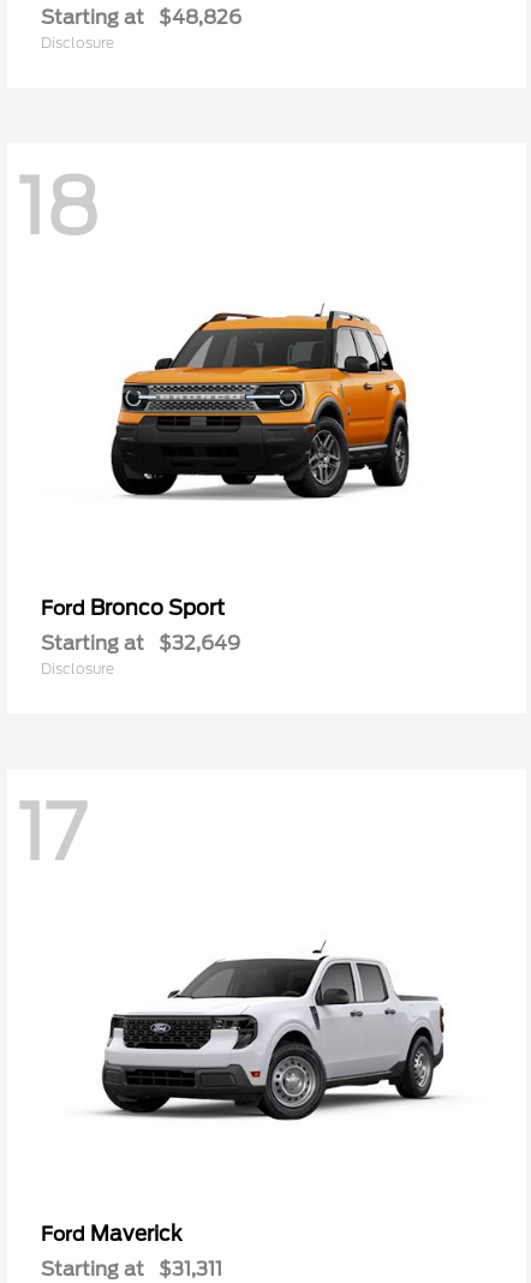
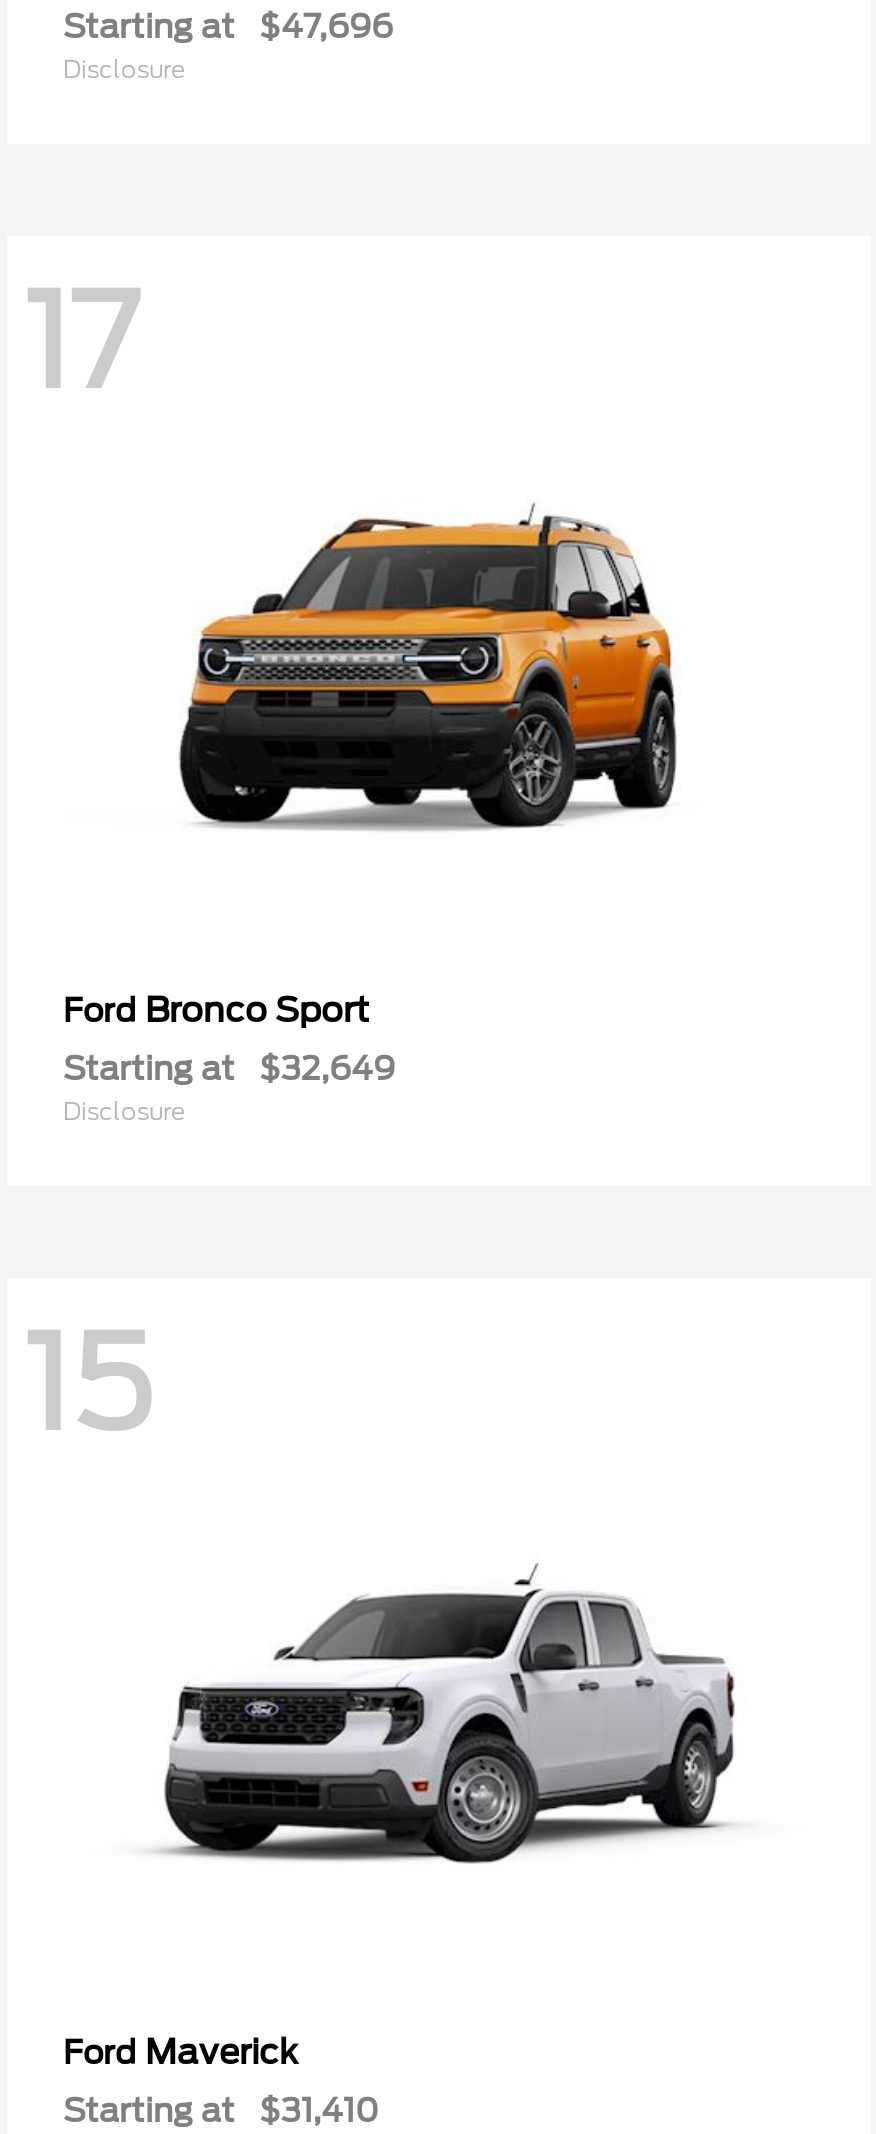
- Starting at $48,826
+ Starting at $47,696

- 18
+ 17

- 17
+ 15

- Starting at $31,311
+ Starting at $31,410
